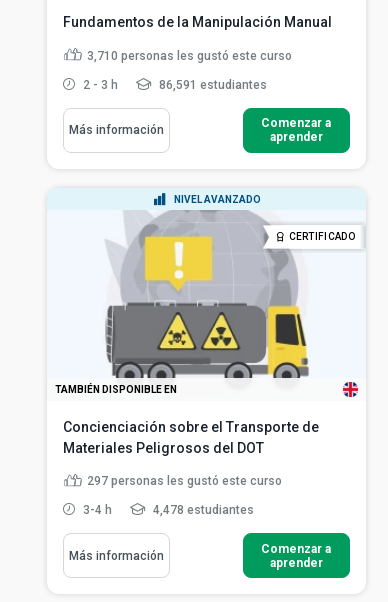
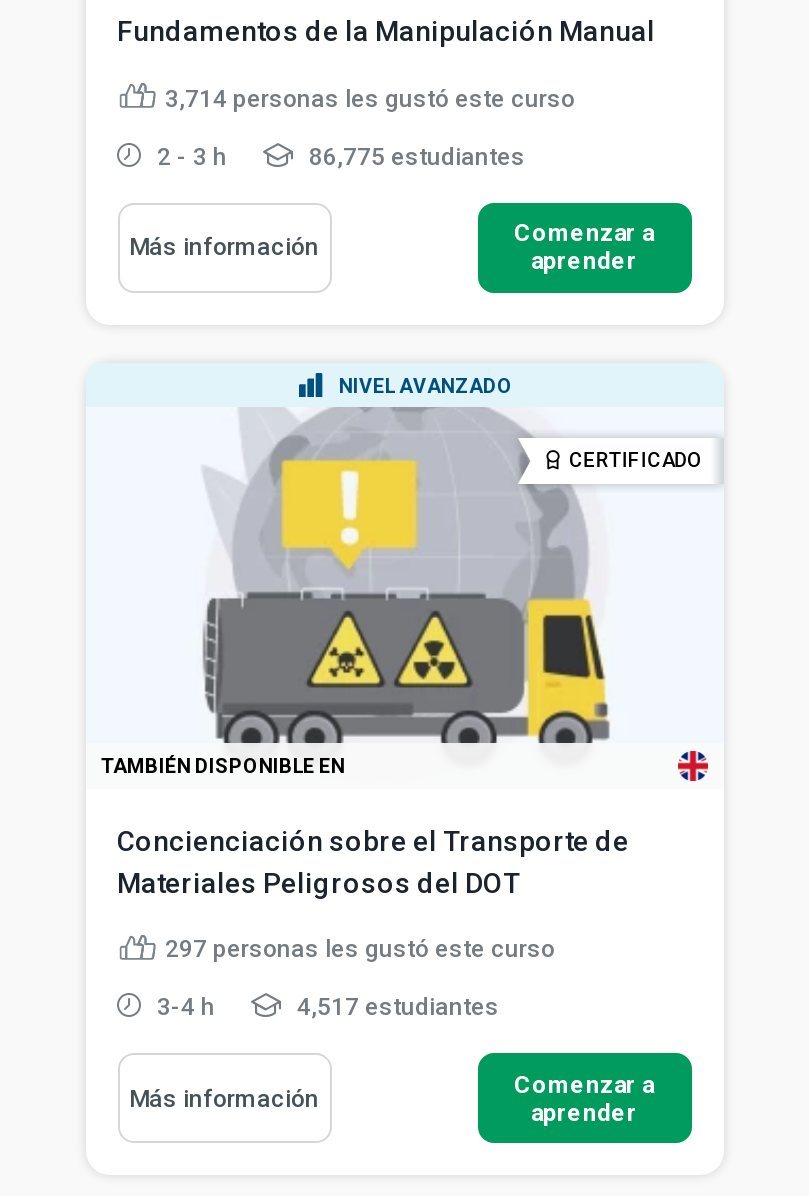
- 3,710 personas les gustó este curso
+ 3,714 personas les gustó este curso

- 86,591 estudiantes
+ 86,775 estudiantes

- 4,478 estudiantes
+ 4,517 estudiantes
